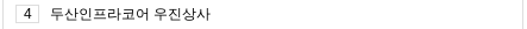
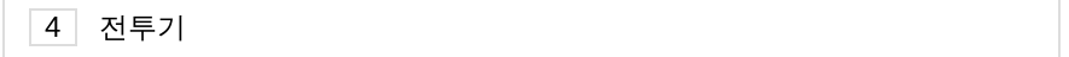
- 두산인프라코어 우진상사
+ 전투기
